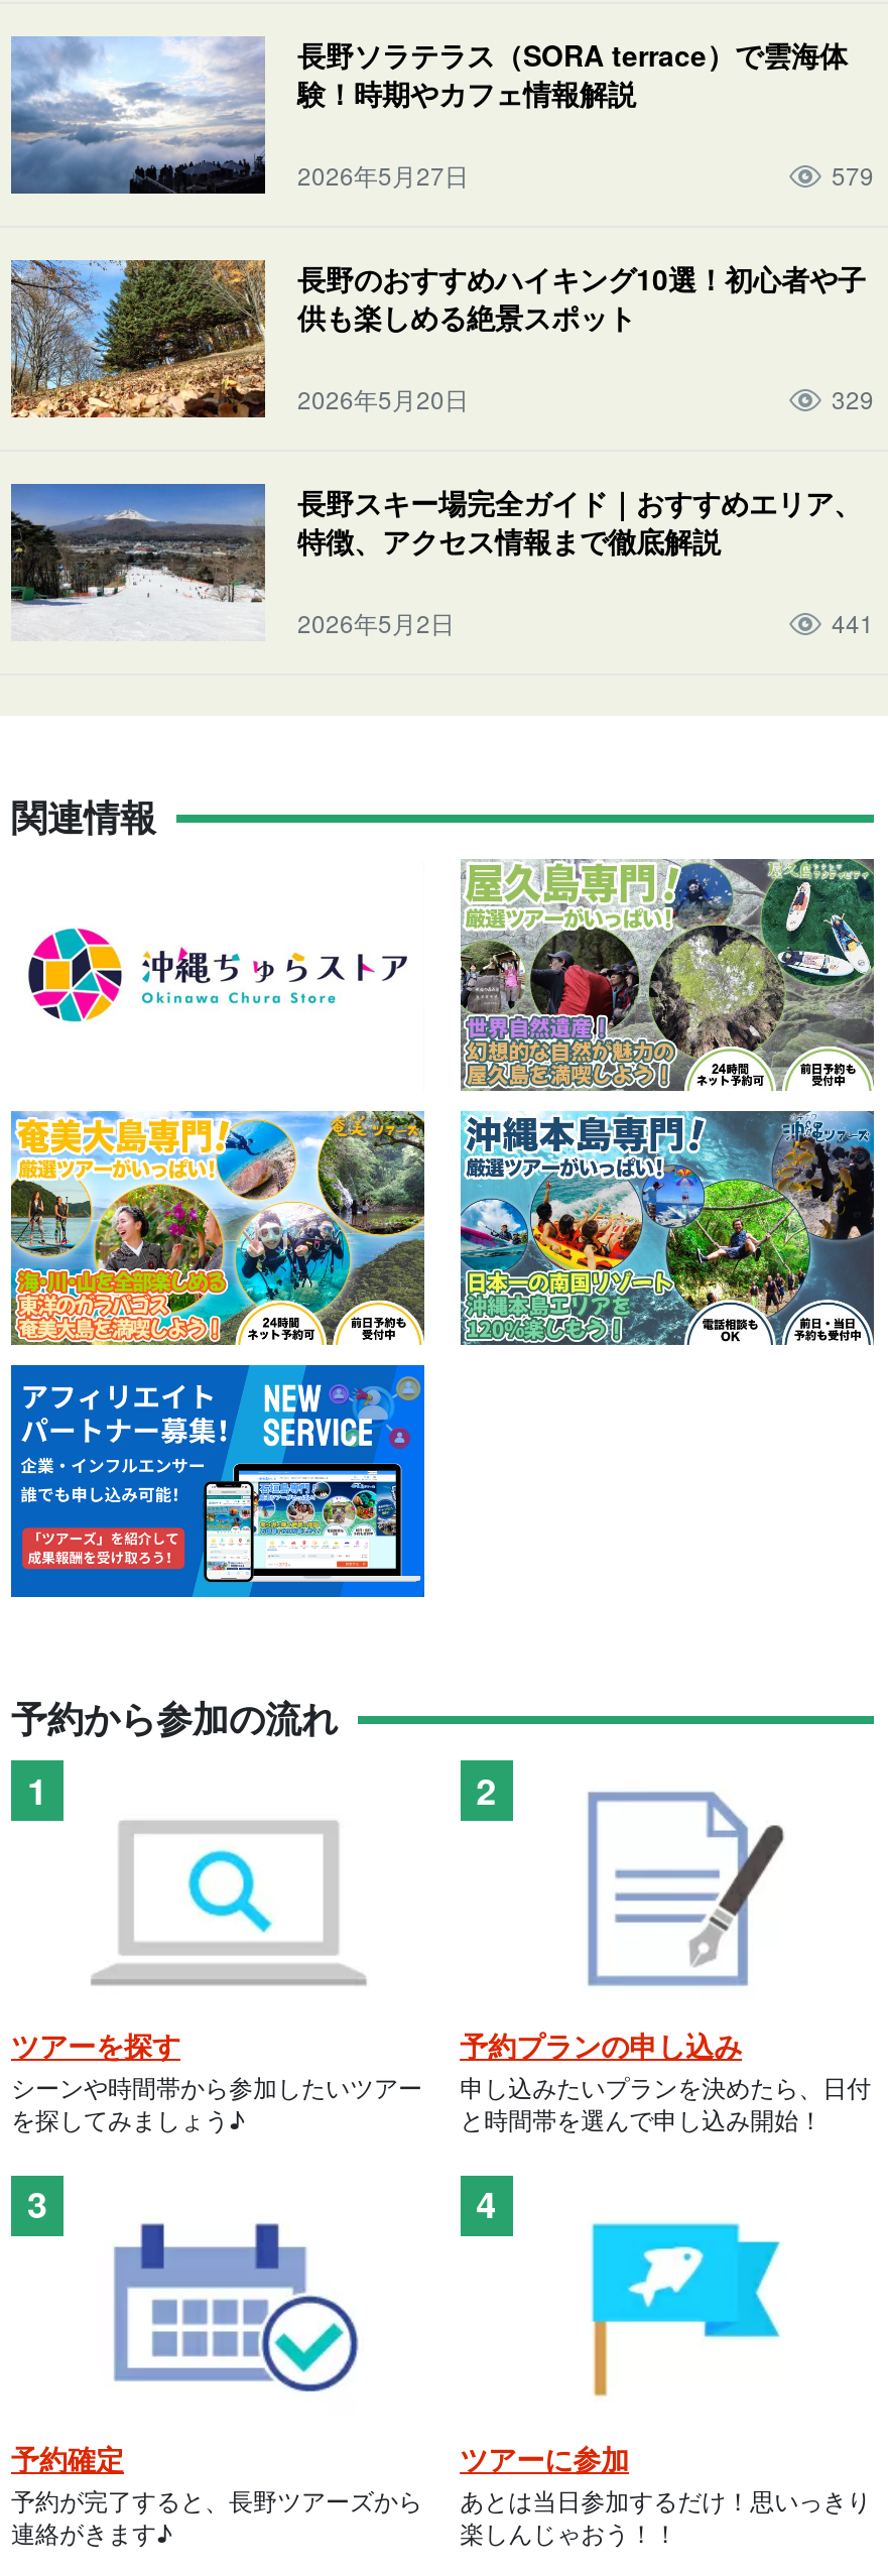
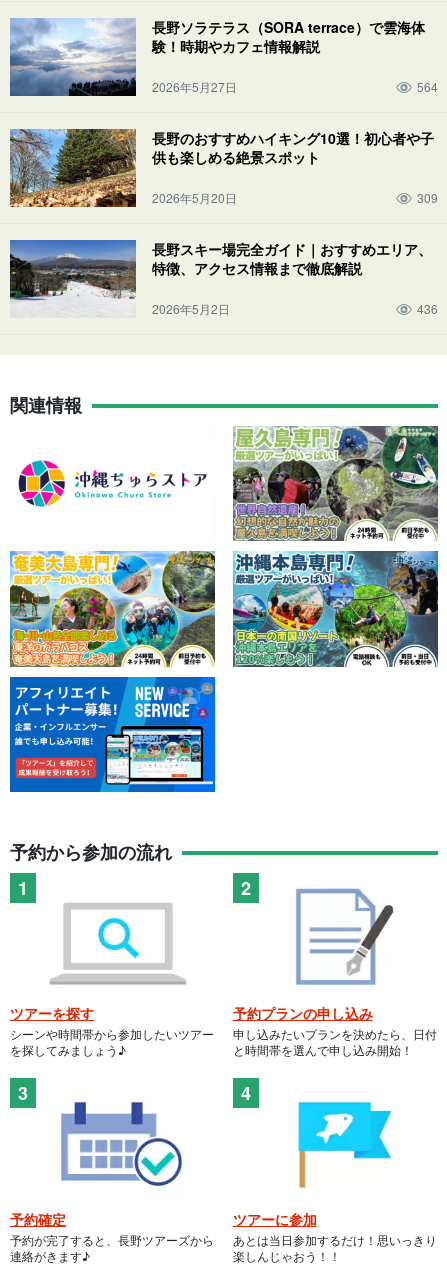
- 579
+ 564

- 329
+ 309

- 441
+ 436
